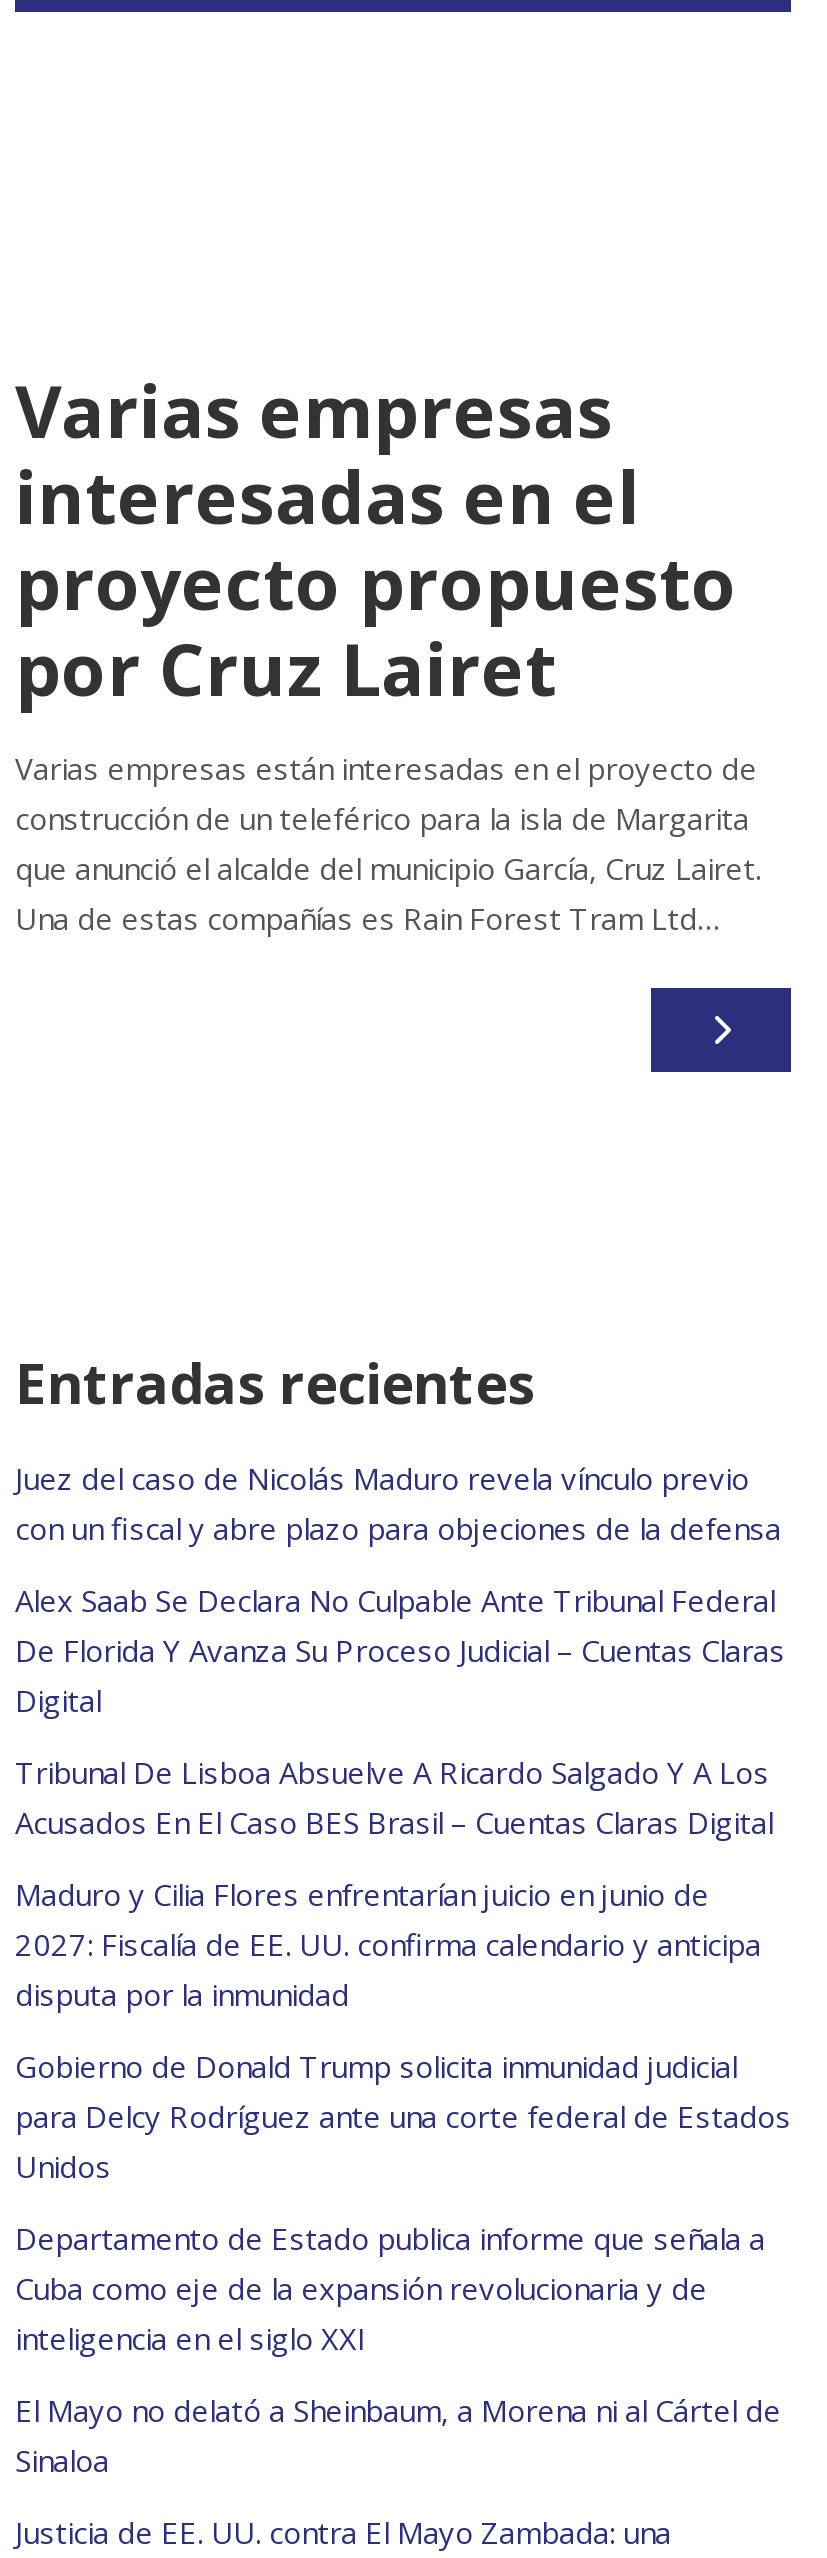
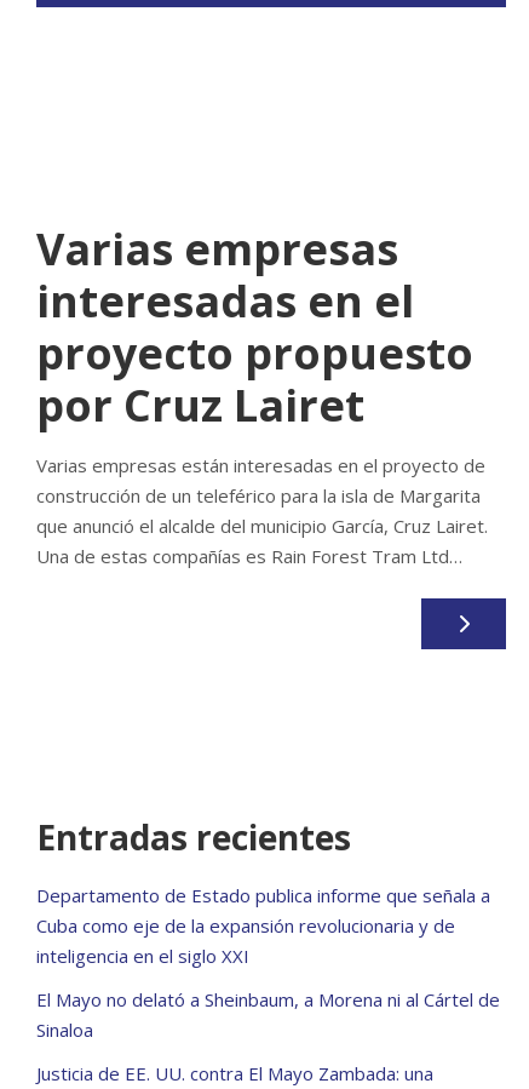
- Juez del caso de Nicolás Maduro revela vínculo previo
- con un fiscal y abre plazo para objeciones de la defensa
- Alex Saab Se Declara No Culpable Ante Tribunal Federal
- De Florida Y Avanza Su Proceso Judicial – Cuentas Claras
- Digital
- Tribunal De Lisboa Absuelve A Ricardo Salgado Y A Los
- Acusados En El Caso BES Brasil – Cuentas Claras Digital
- Maduro y Cilia Flores enfrentarían juicio en junio de
- 2027: Fiscalía de EE. UU. confirma calendario y anticipa
- disputa por la inmunidad
- Gobierno de Donald Trump solicita inmunidad judicial
- para Delcy Rodríguez ante una corte federal de Estados
- Unidos
